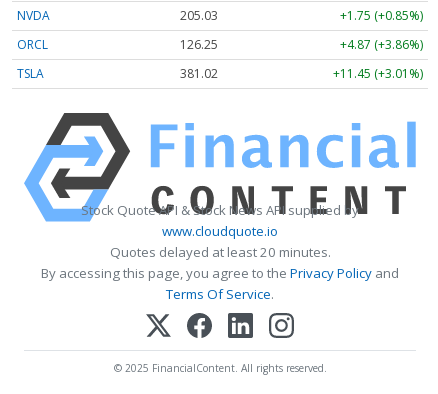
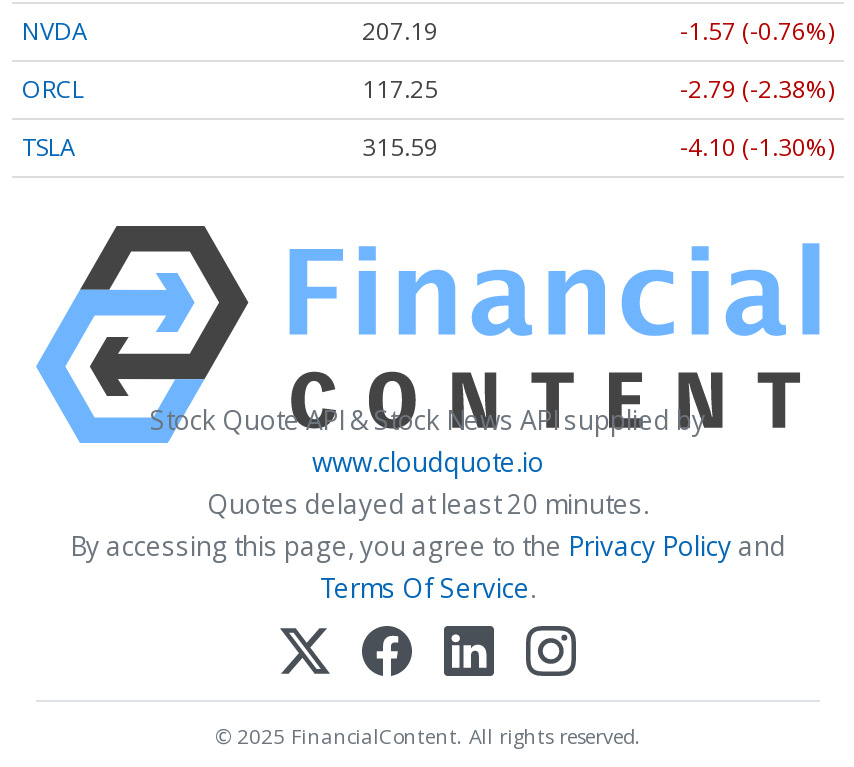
- 205.03
+ 207.19

- +1.75 (+0.85%)
+ -1.57 (-0.76%)

- 126.25
+ 117.25

- +4.87 (+3.86%)
+ -2.79 (-2.38%)

- 381.02
+ 315.59

- +11.45 (+3.01%)
+ -4.10 (-1.30%)
